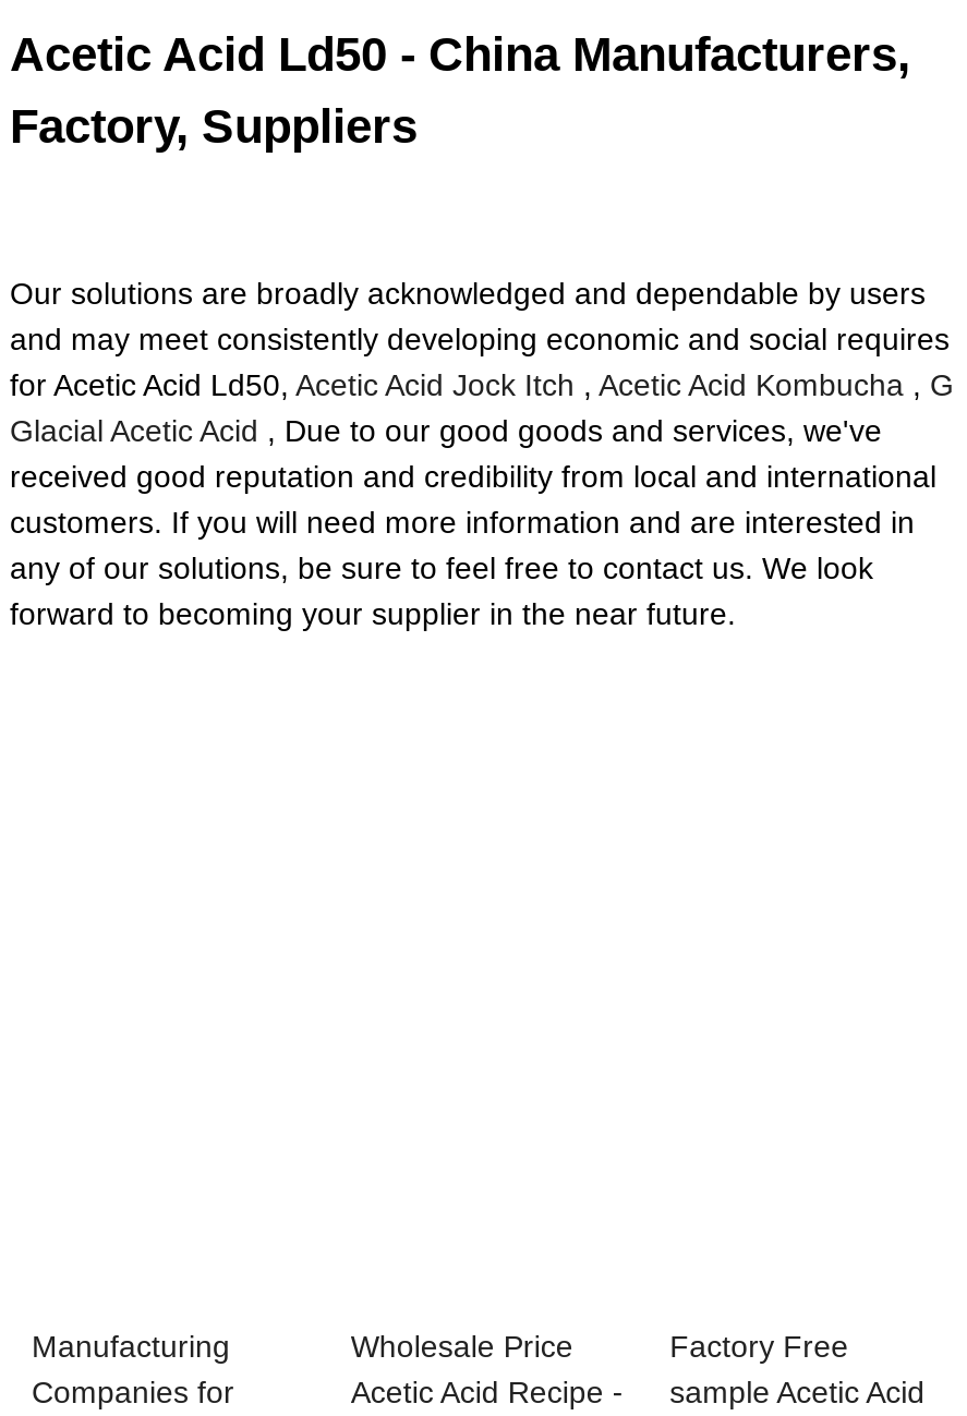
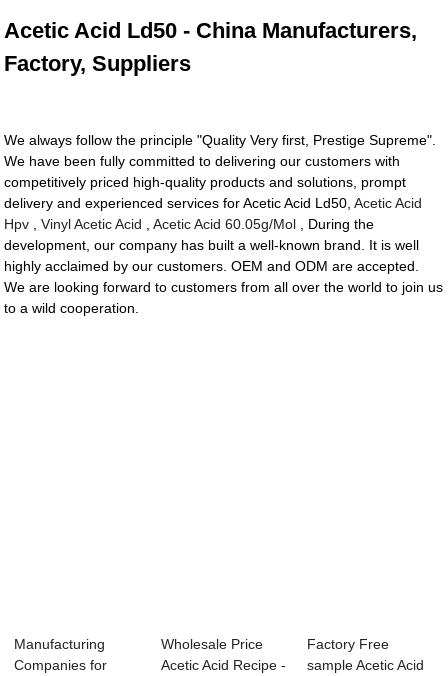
- Our solutions are broadly acknowledged and dependable by users
- and may meet consistently developing economic and social requires
- for Acetic Acid Ld50, Acetic Acid Jock Itch, Acetic Acid Kombucha, G
- Glacial Acetic Acid, Due to our good goods and services, we've
- received good reputation and credibility from local and international
- customers. If you will need more information and are interested in
- any of our solutions, be sure to feel free to contact us. We look
- forward to becoming your supplier in the near future.
+ We always follow the principle "Quality Very first, Prestige Supreme".
+ We have been fully committed to delivering our customers with
+ competitively priced high-quality products and solutions, prompt
+ delivery and experienced services for Acetic Acid Ld50, Acetic Acid
+ Hpv, Vinyl Acetic Acid, Acetic Acid 60.05g/Mol, During the
+ development, our company has built a well-known brand. It is well
+ highly acclaimed by our customers. OEM and ODM are accepted.
+ We are looking forward to customers from all over the world to join us
+ to a wild cooperation.
